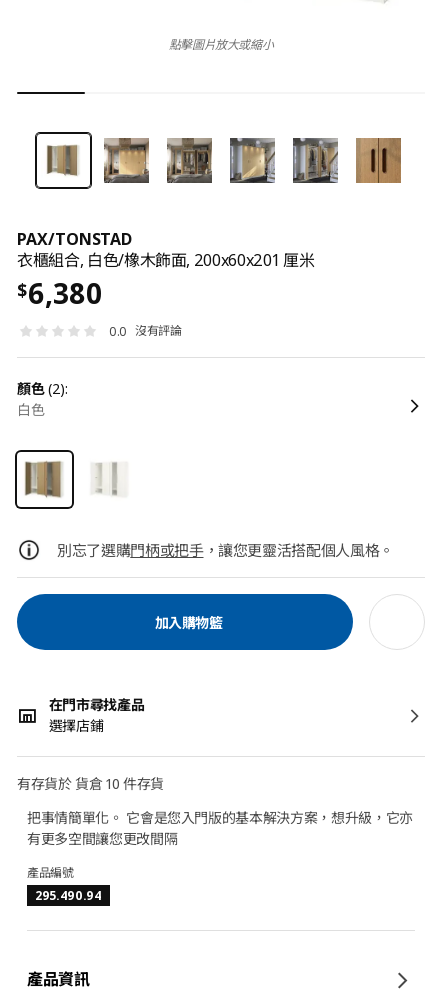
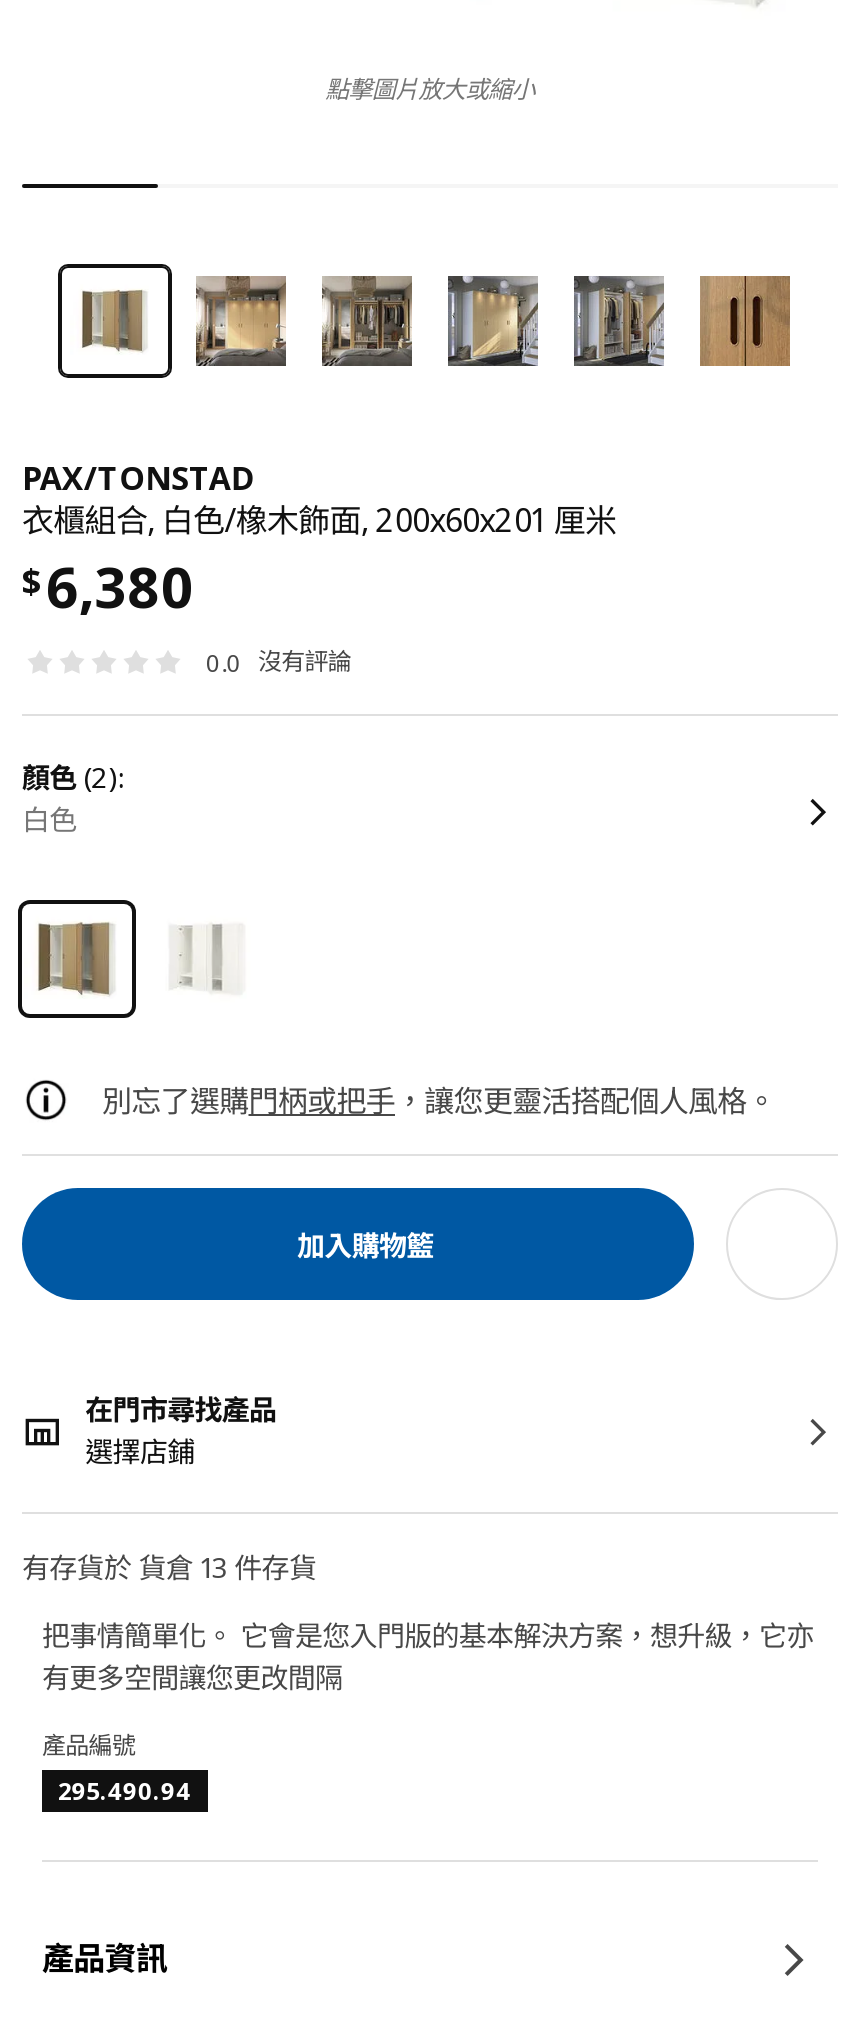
- 有存貨於 貨倉 10 件存貨
+ 有存貨於 貨倉 13 件存貨
